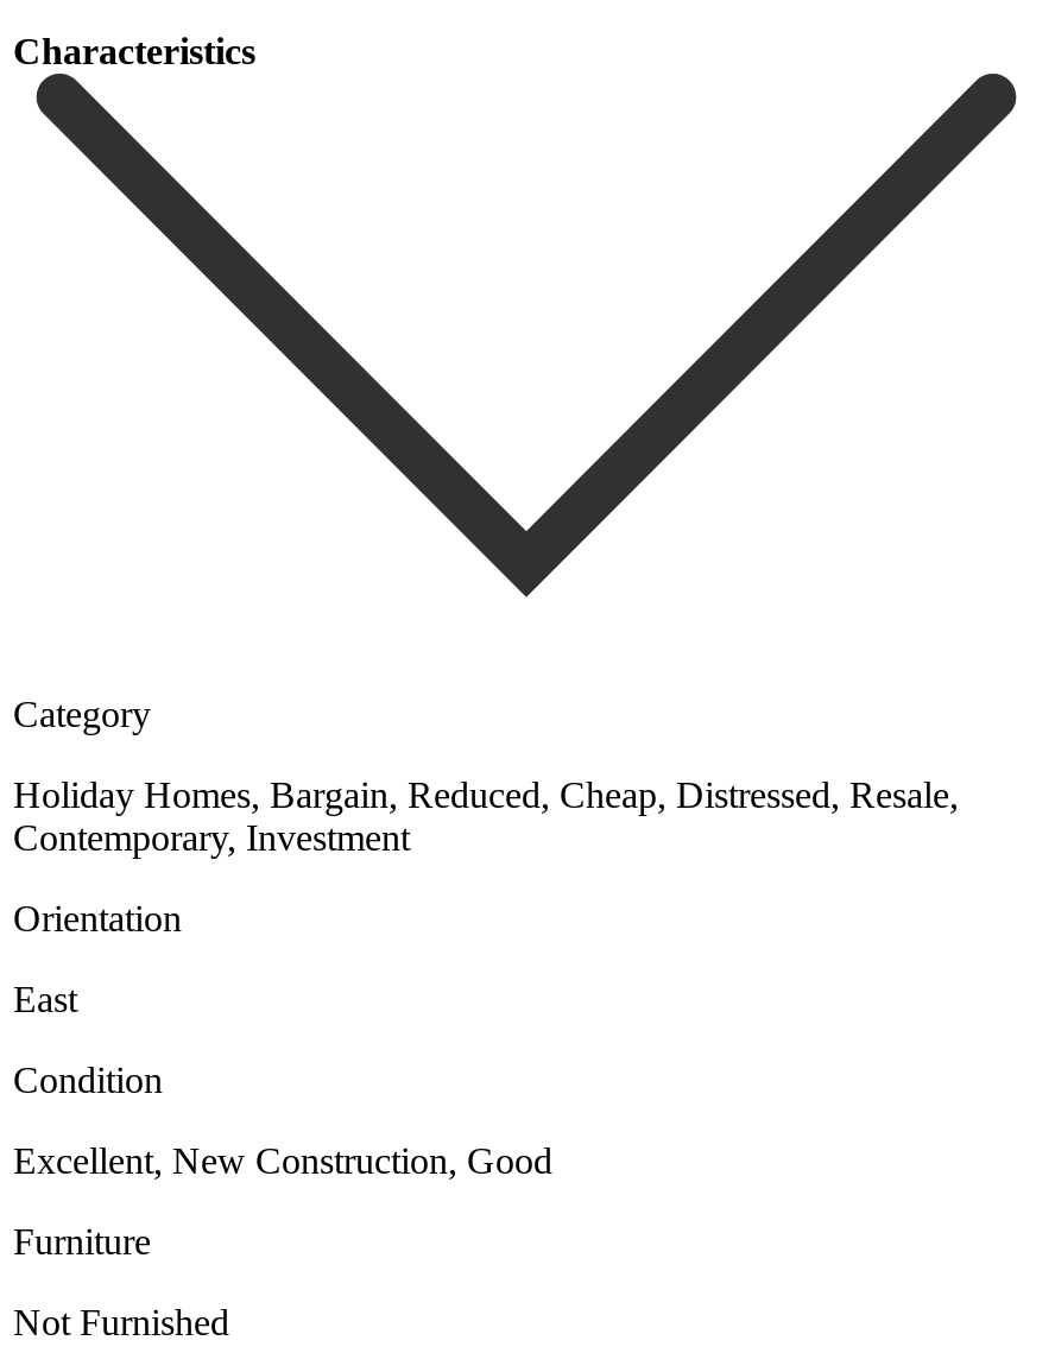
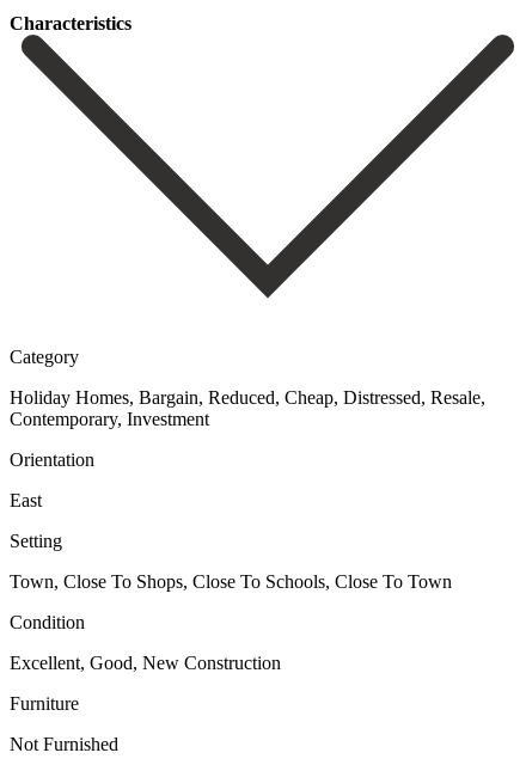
+ Setting
+ Town, Close To Shops, Close To Schools, Close To Town

- Excellent, New Construction, Good
+ Excellent, Good, New Construction
